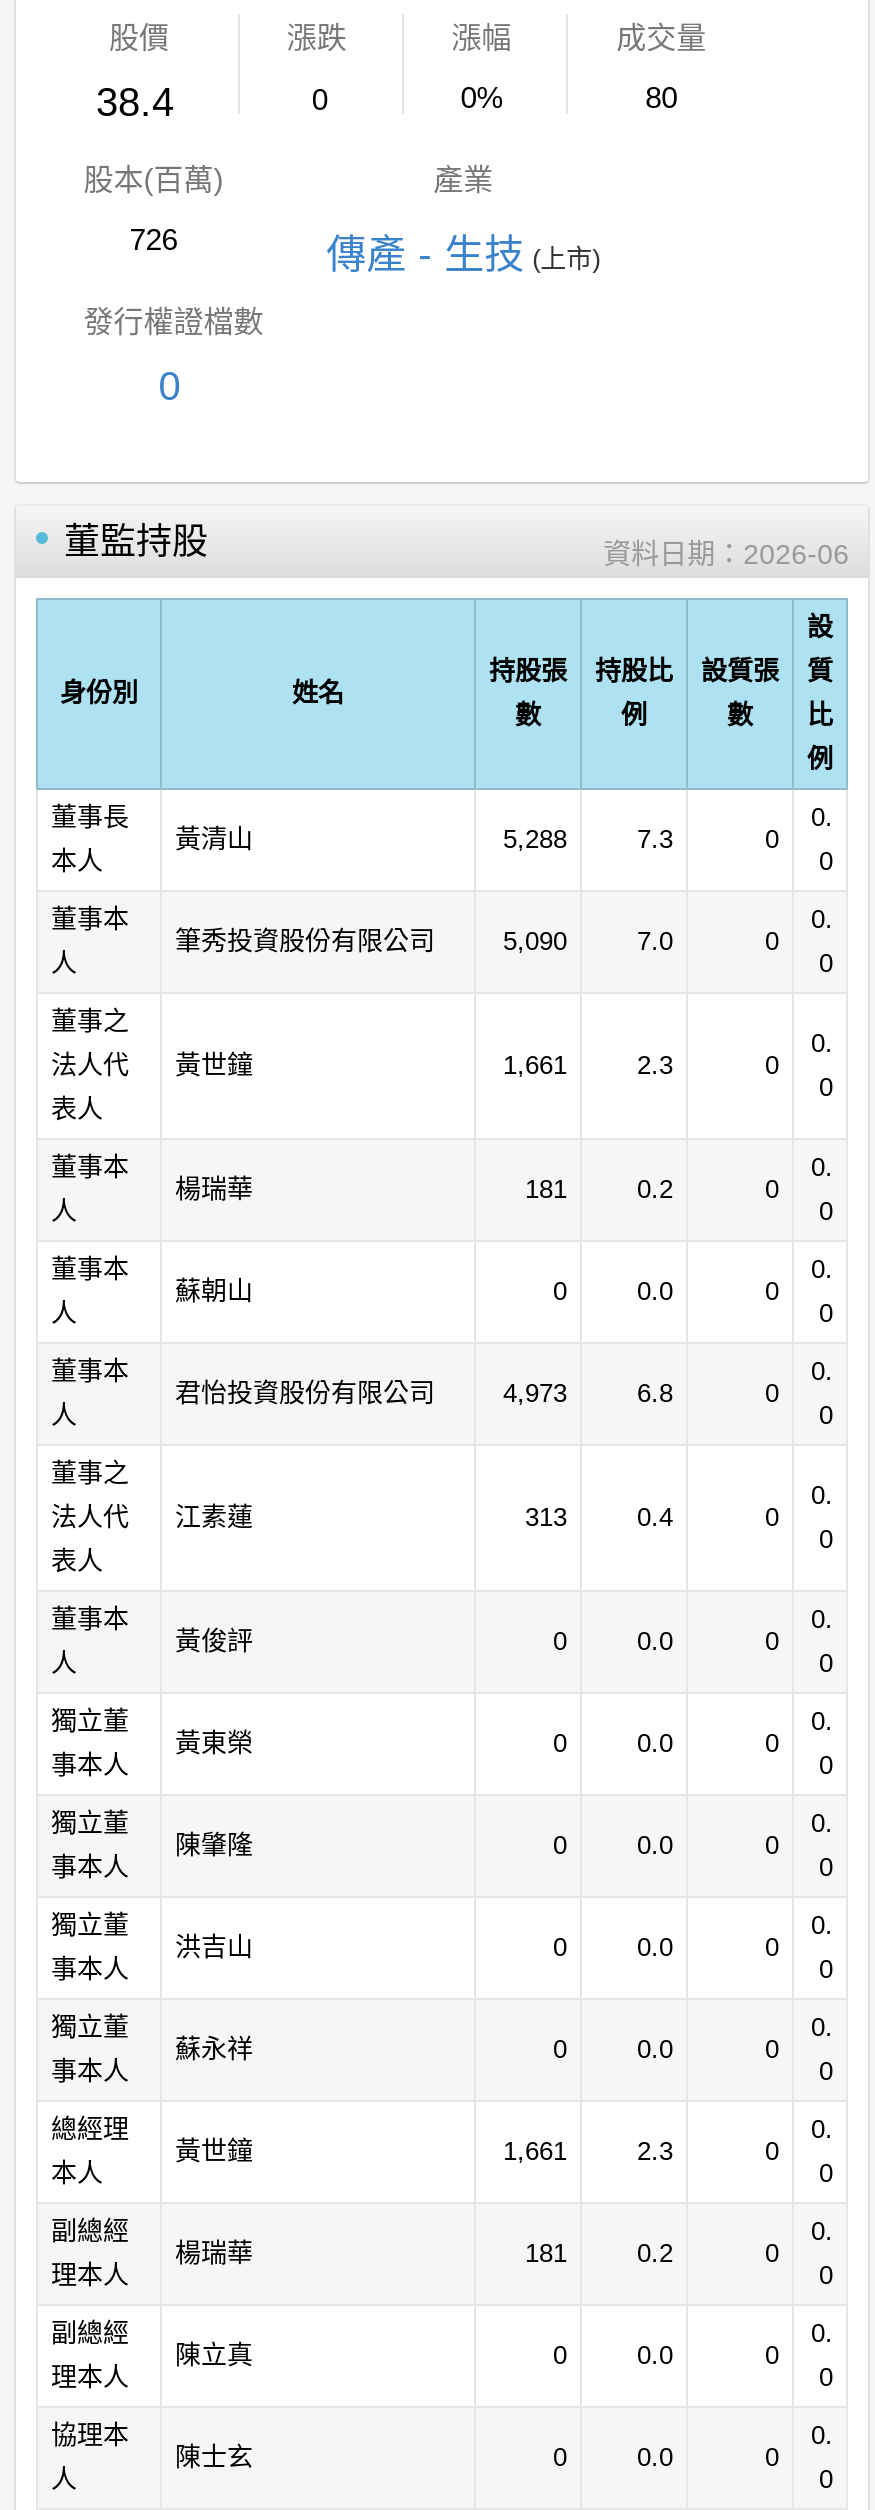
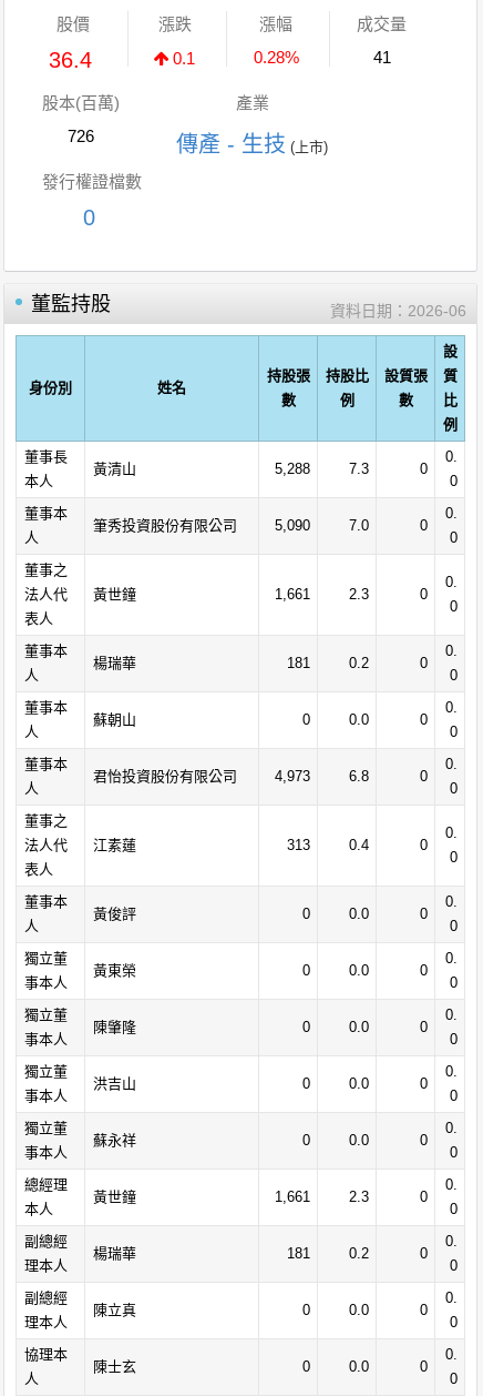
- 38.4
+ 36.4

- 0
+ 0.1

- 0%
+ 0.28%

- 80
+ 41
